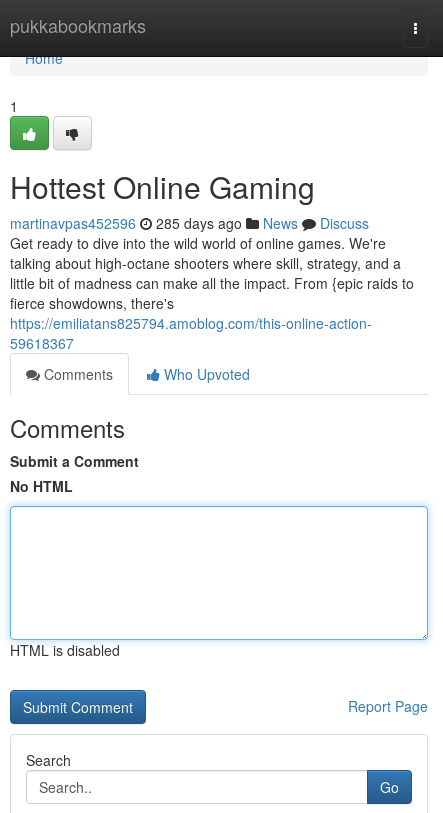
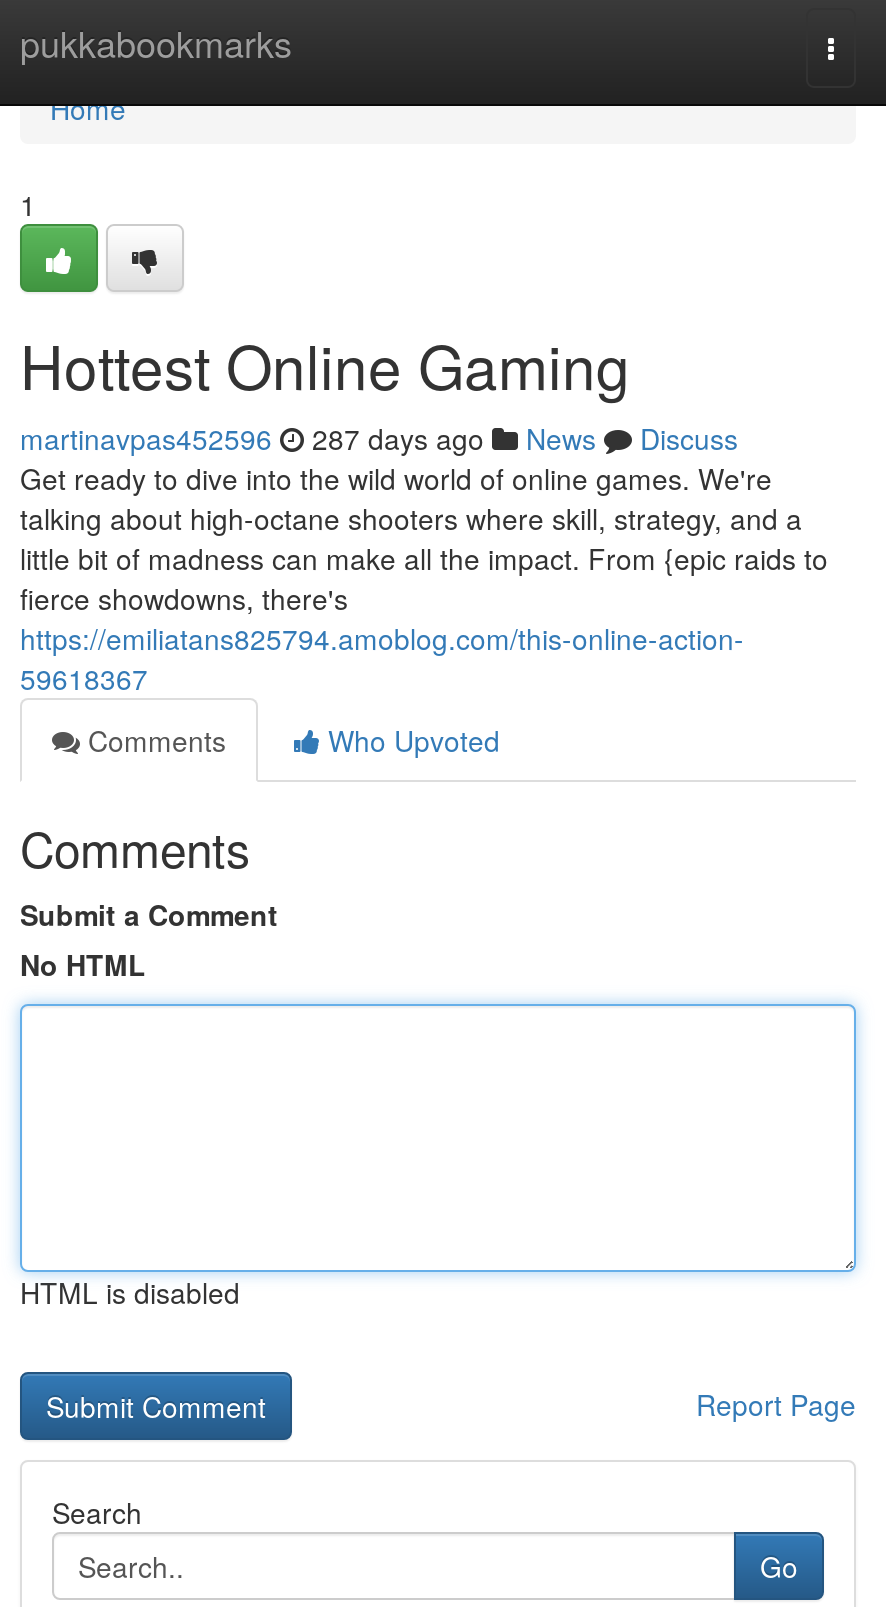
- martinavpas452596 285 days ago News Discuss
+ martinavpas452596 287 days ago News Discuss
